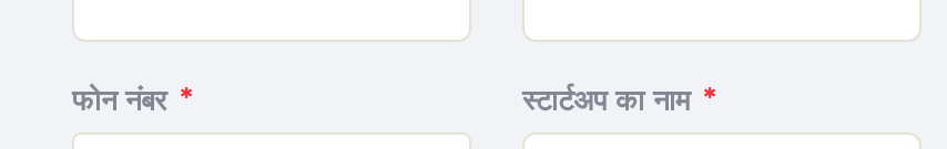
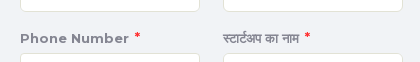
- फोन नंबर *
+ Phone Number *
